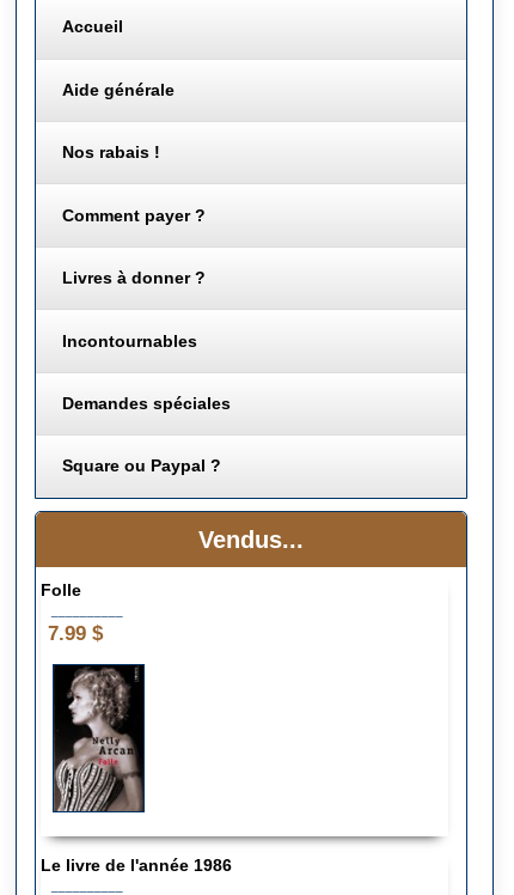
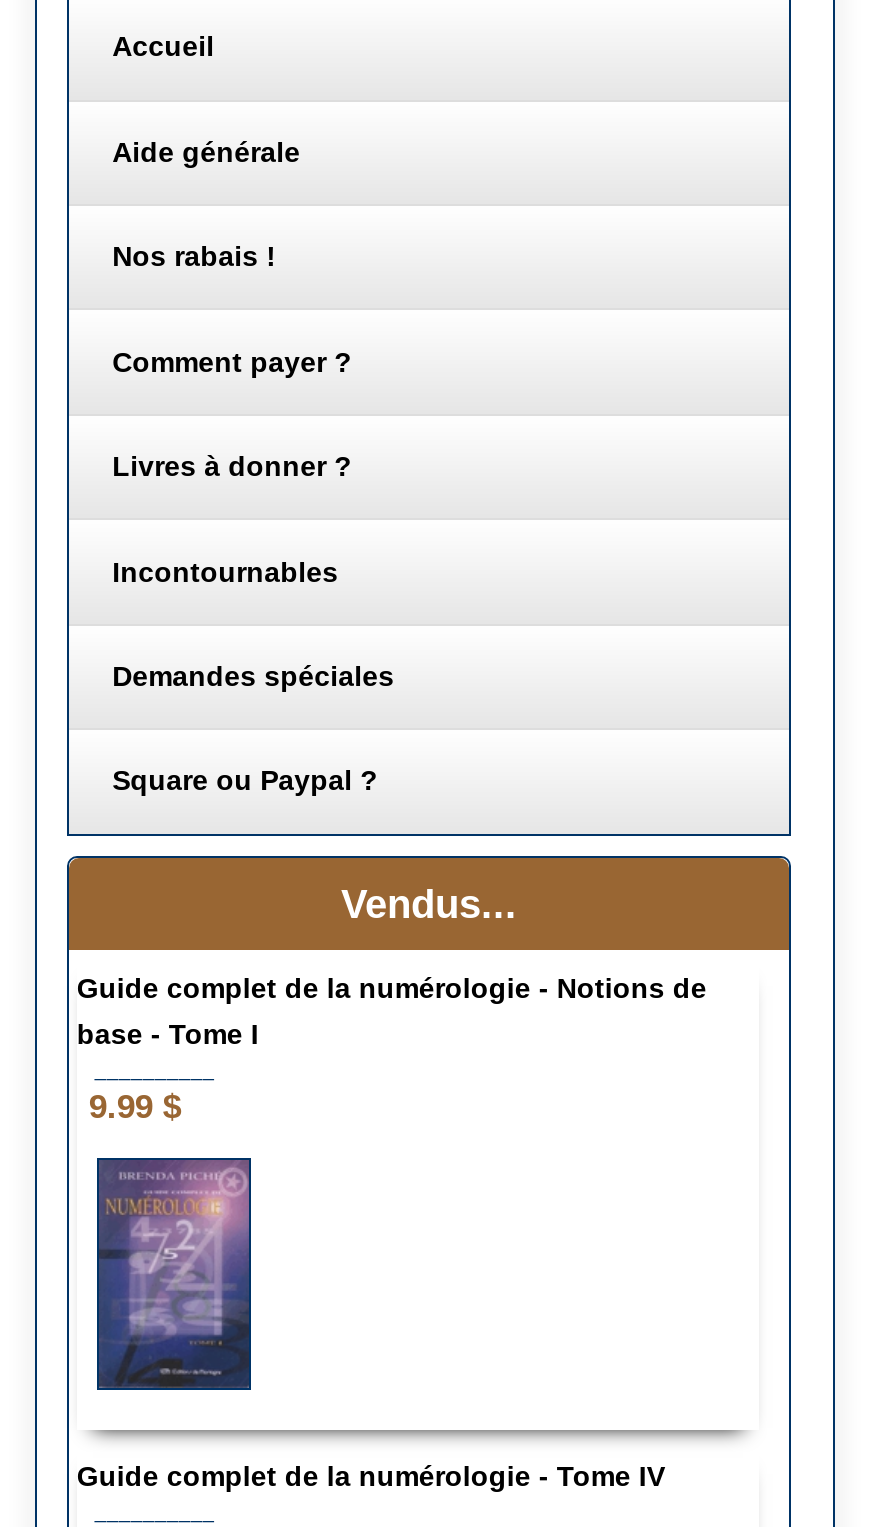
- Folle
+ Guide complet de la numérologie - Notions de
+ base - Tome I

- 7.99 $
+ 9.99 $

- [image]
- Le livre de l'année 1986
+ [image]
+ Guide complet de la numérologie - Tome IV
